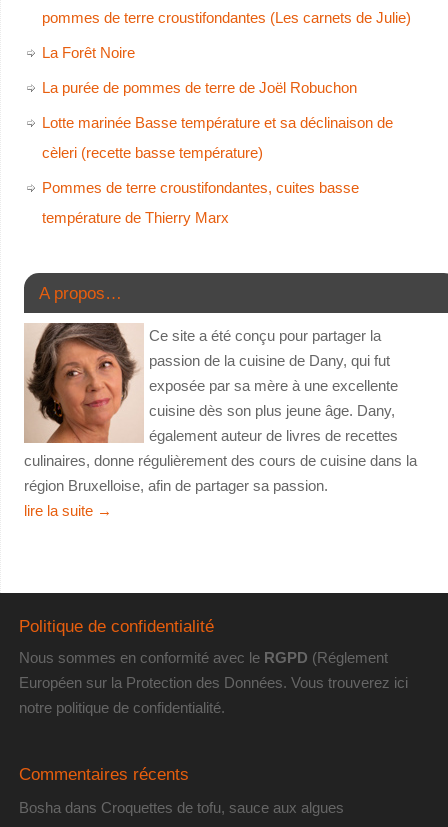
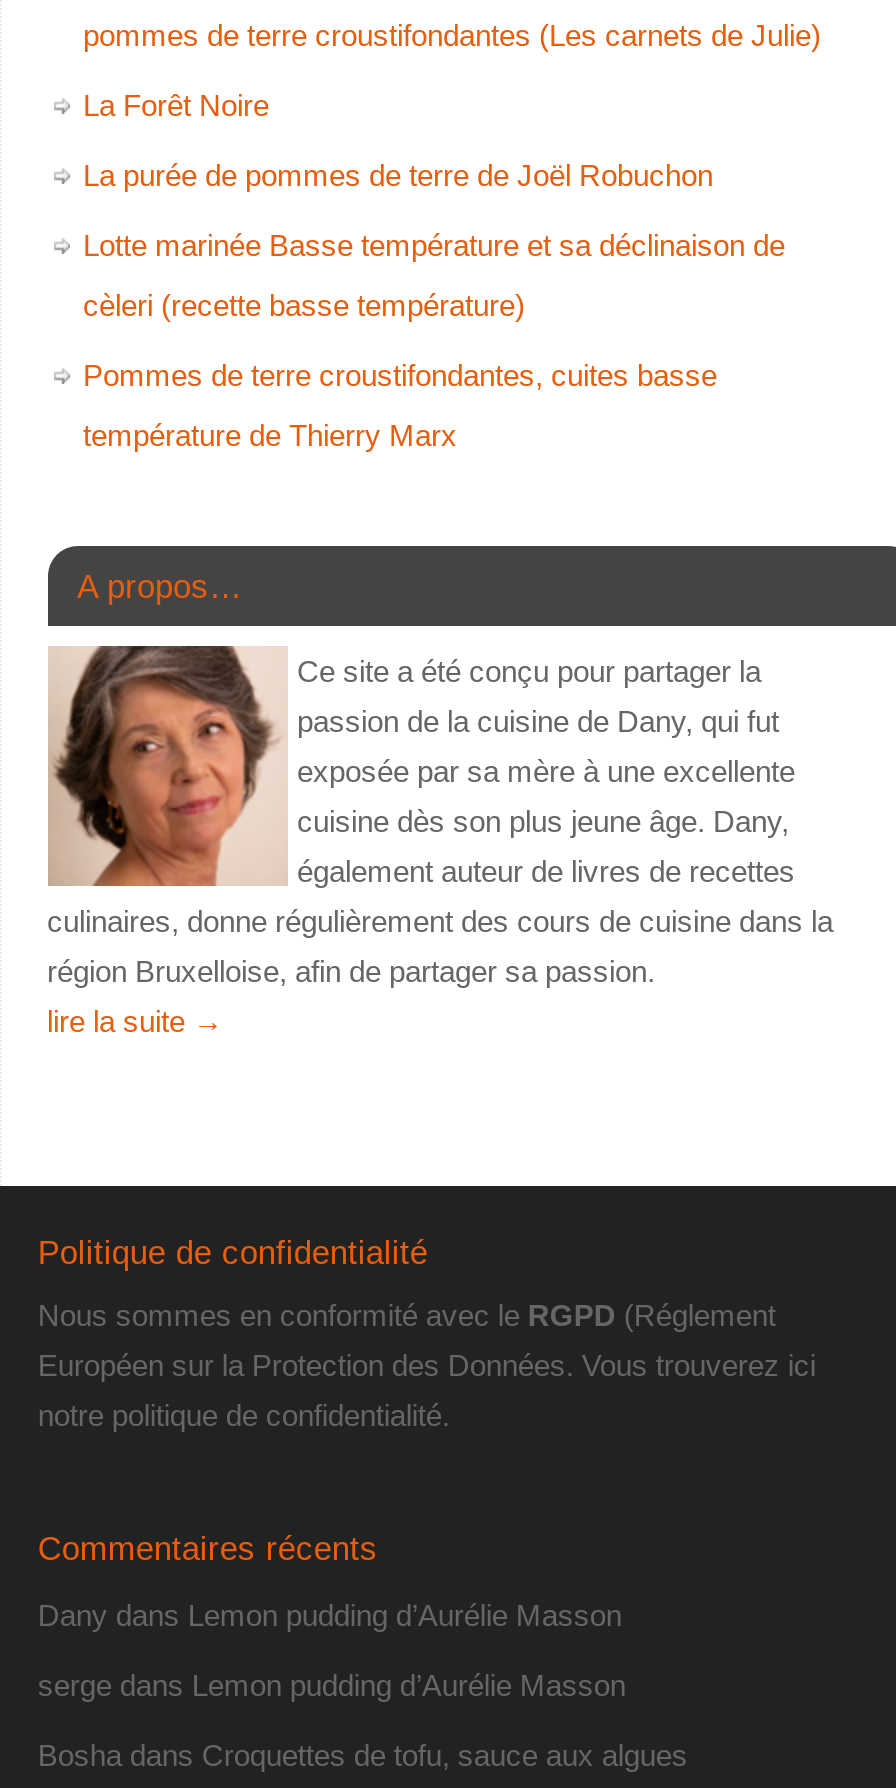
+ Dany dans Lemon pudding d’Aurélie Masson
+ serge dans Lemon pudding d’Aurélie Masson
